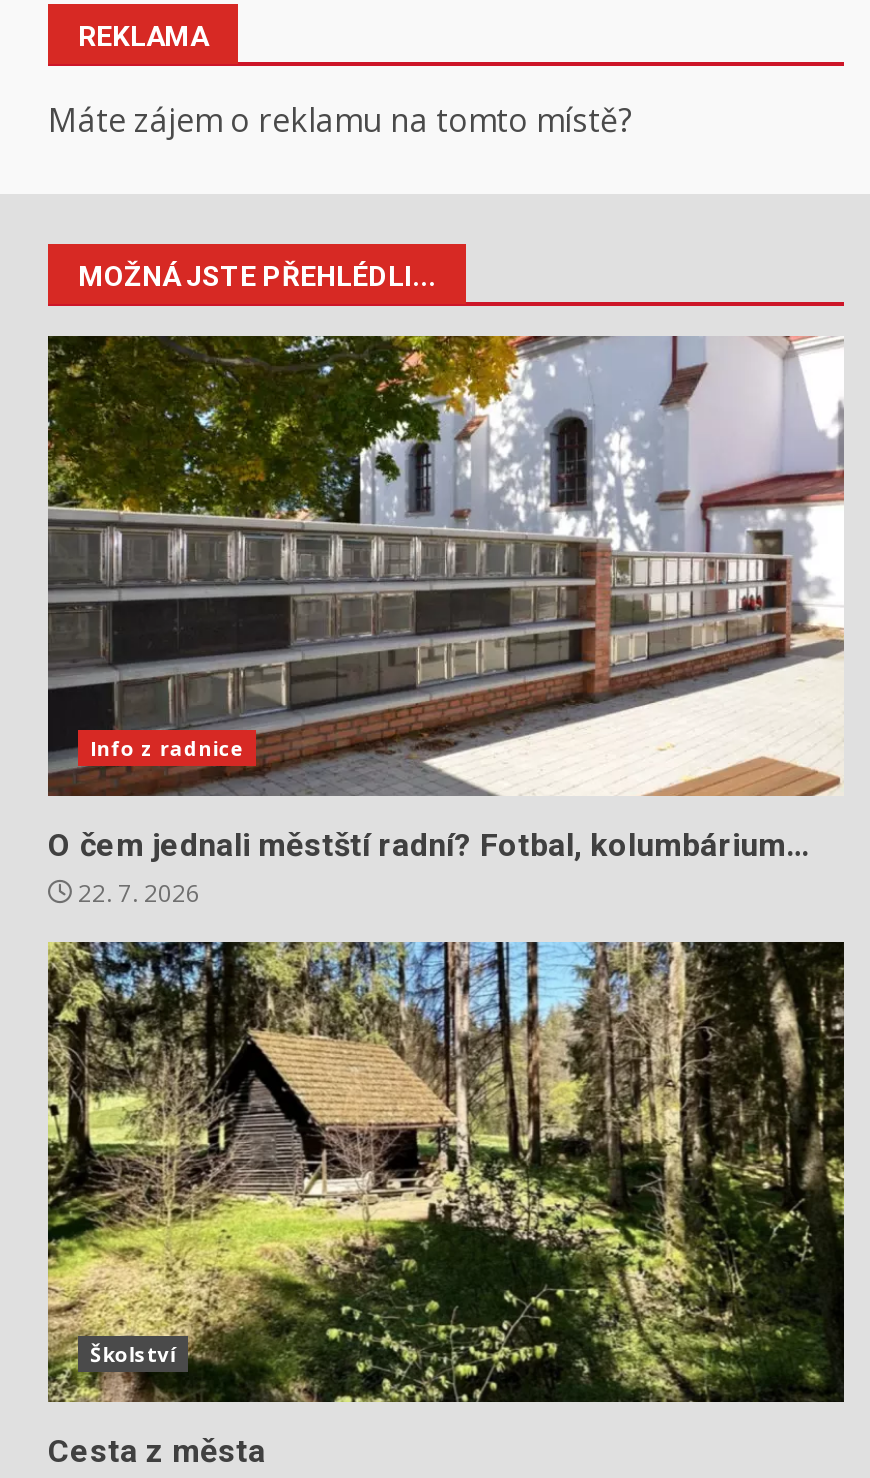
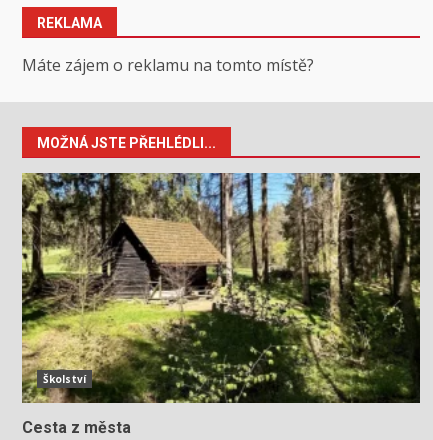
- [image]
- Info z radnice
- O čem jednali městští radní? Fotbal, kolumbárium…
- 22. 7. 2026
